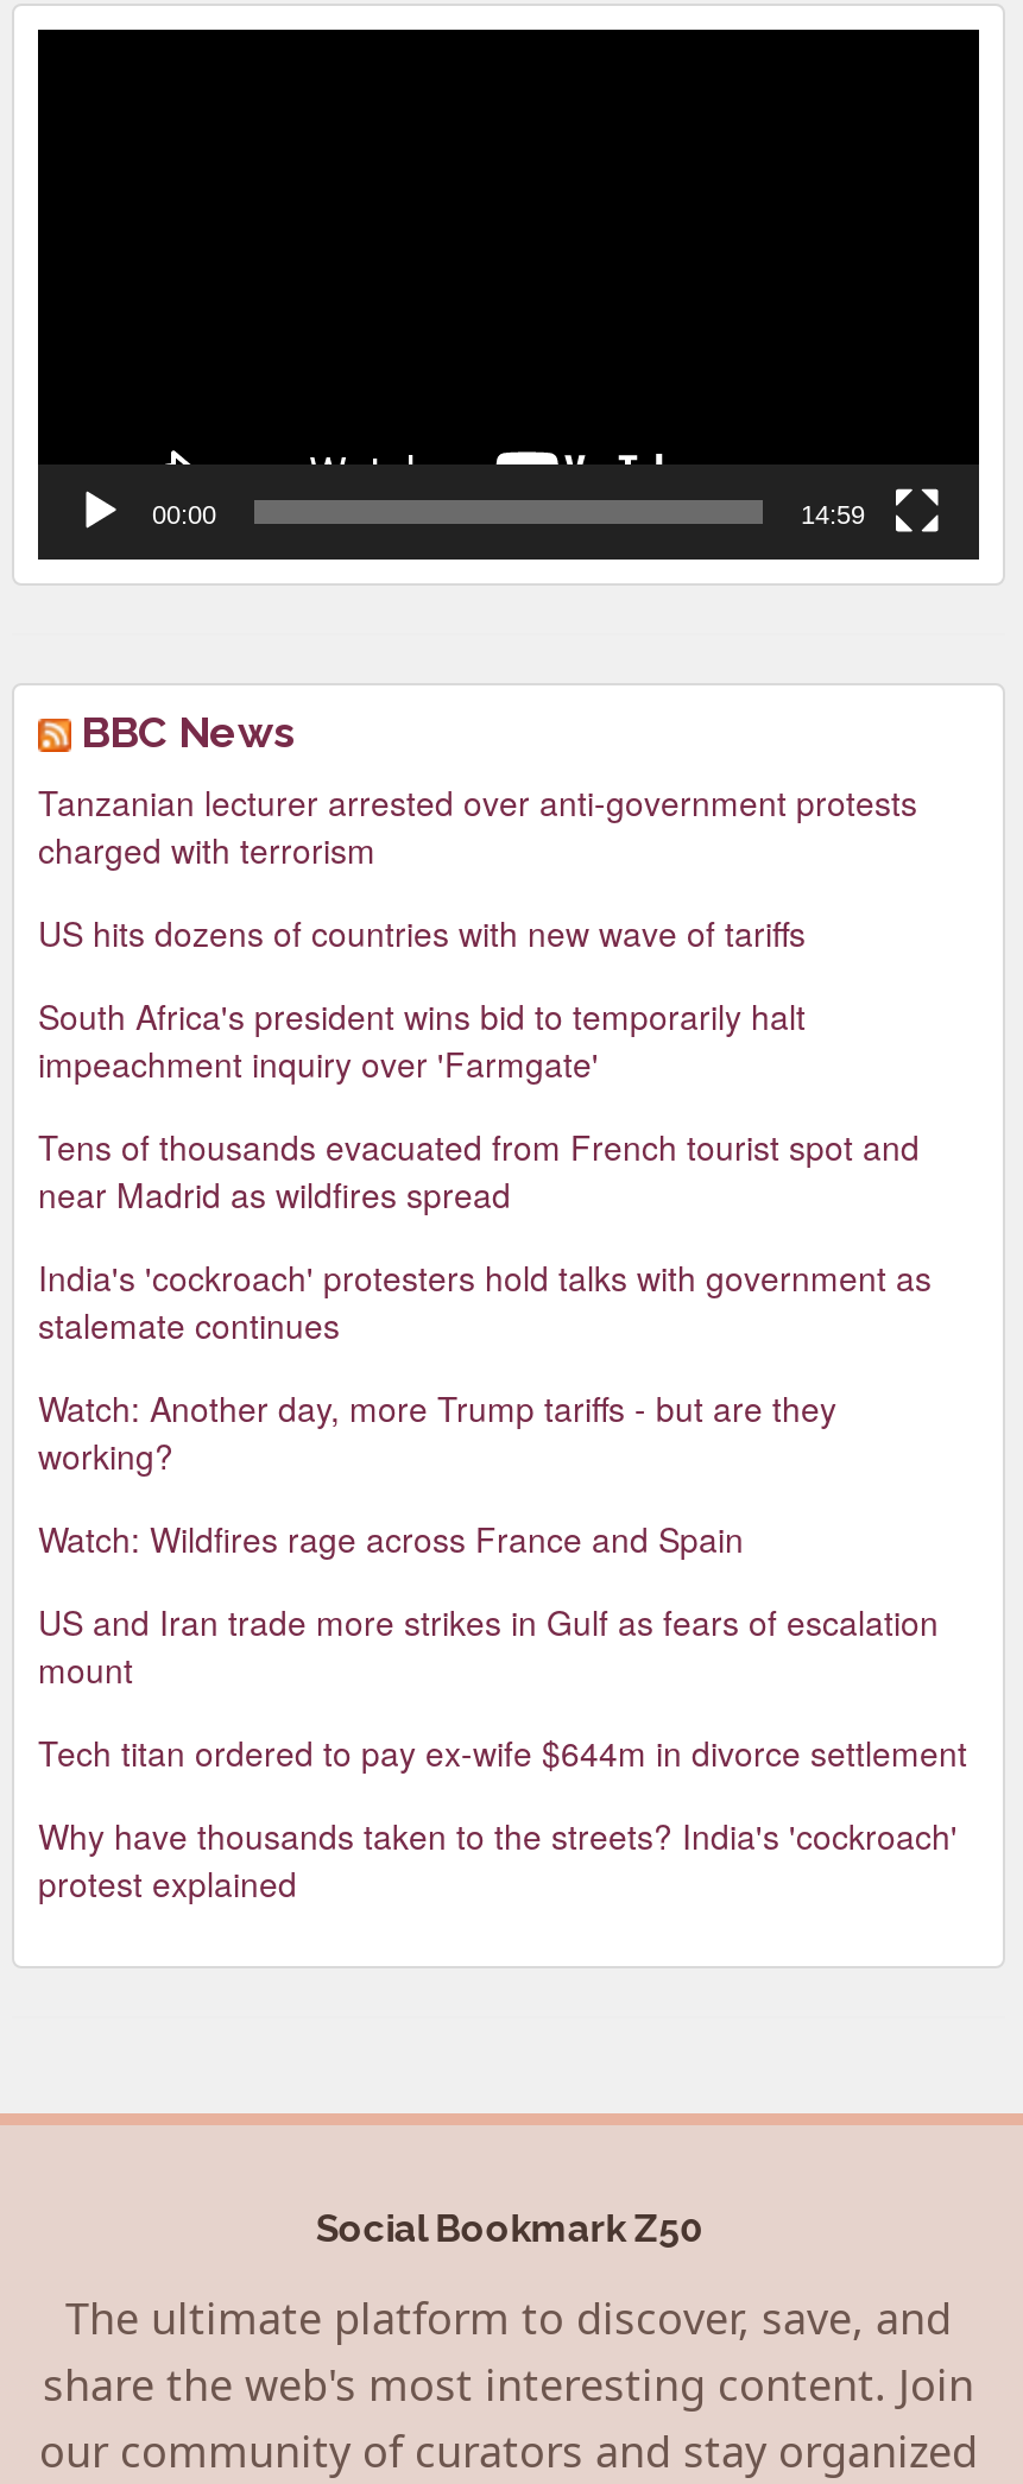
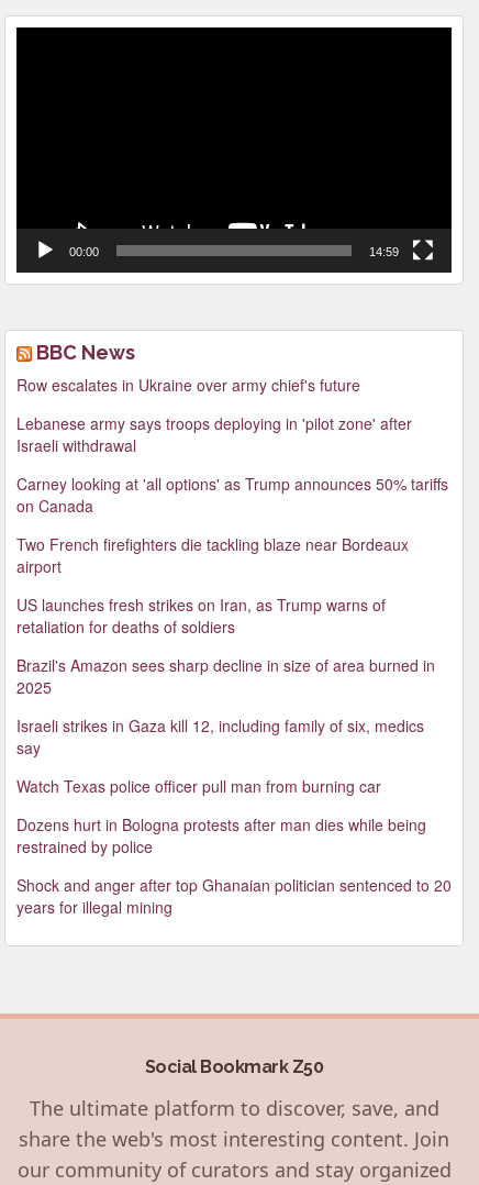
- Tanzanian lecturer arrested over anti-government protests
- charged with terrorism
+ Row escalates in Ukraine over army chief's future

- US hits dozens of countries with new wave of tariffs
+ Lebanese army says troops deploying in 'pilot zone' after
+ Israeli withdrawal

- South Africa's president wins bid to temporarily halt
- impeachment inquiry over 'Farmgate'
+ Carney looking at 'all options' as Trump announces 50% tariffs
+ on Canada

- Tens of thousands evacuated from French tourist spot and
- near Madrid as wildfires spread
+ Two French firefighters die tackling blaze near Bordeaux
+ airport

- India's 'cockroach' protesters hold talks with government as
- stalemate continues
+ US launches fresh strikes on Iran, as Trump warns of
+ retaliation for deaths of soldiers

- Watch: Another day, more Trump tariffs - but are they
- working?
+ Brazil's Amazon sees sharp decline in size of area burned in
+ 2025

- Watch: Wildfires rage across France and Spain
+ Israeli strikes in Gaza kill 12, including family of six, medics
+ say

- US and Iran trade more strikes in Gulf as fears of escalation
- mount
+ Watch Texas police officer pull man from burning car

- Tech titan ordered to pay ex-wife $644m in divorce settlement
+ Dozens hurt in Bologna protests after man dies while being
+ restrained by police

- Why have thousands taken to the streets? India's 'cockroach'
- protest explained
+ Shock and anger after top Ghanaian politician sentenced to 20
+ years for illegal mining
